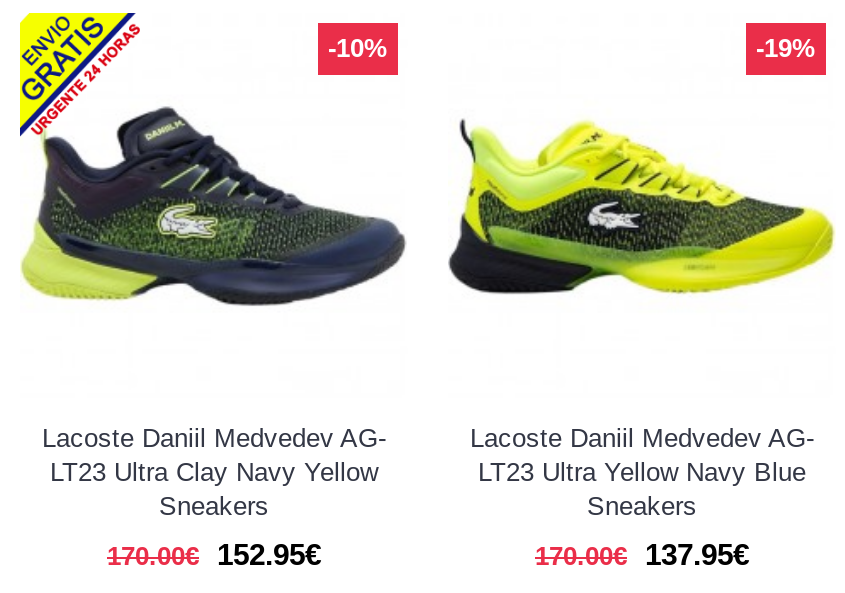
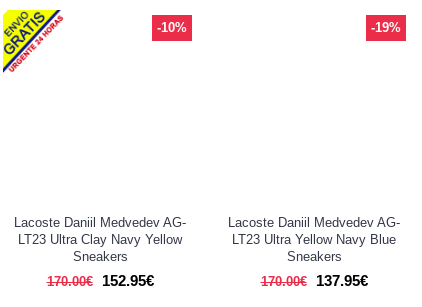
- [image]

- [image]
